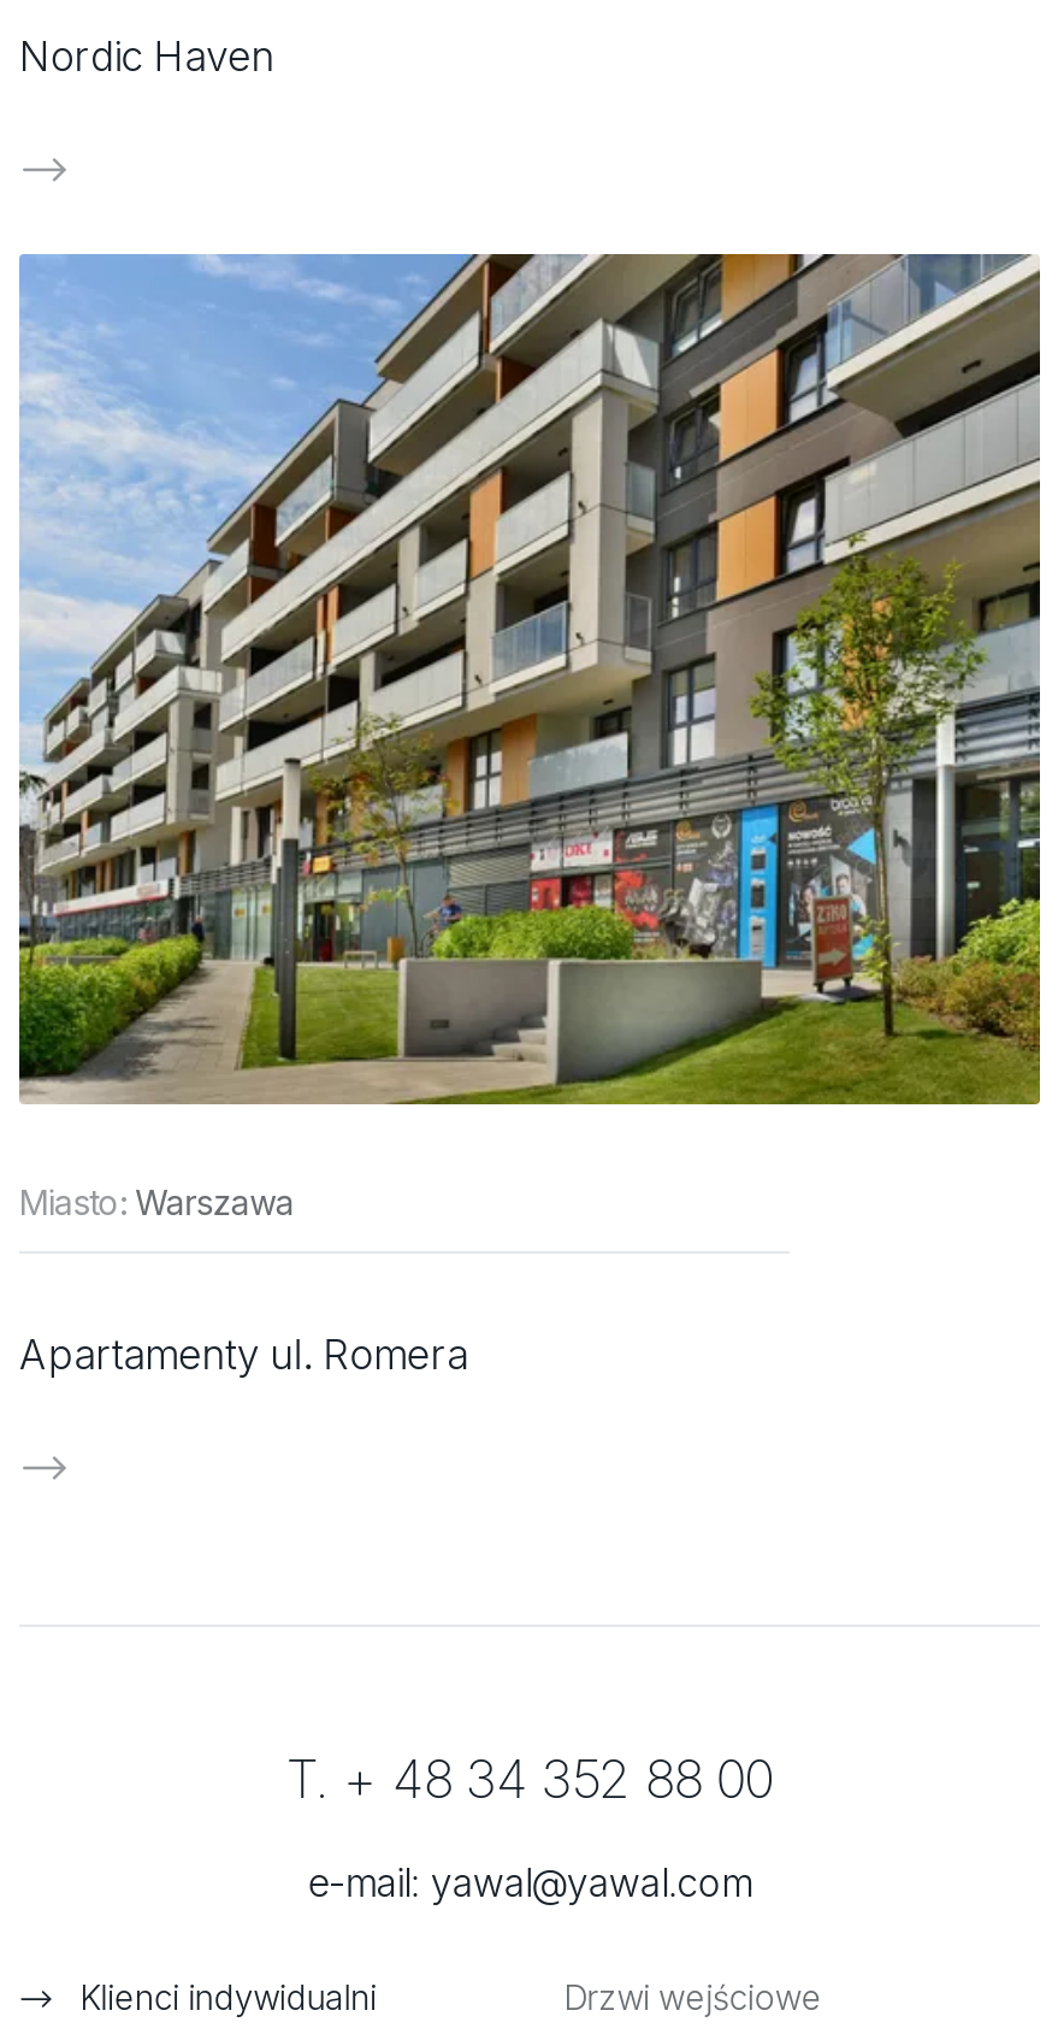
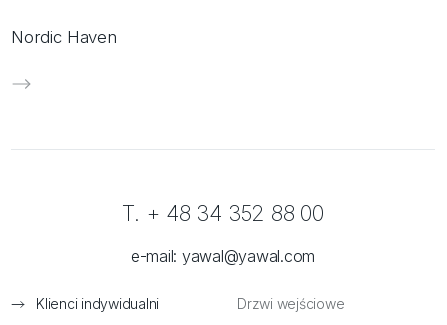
- [image]
- Miasto: Warszawa
- Apartamenty ul. Romera
